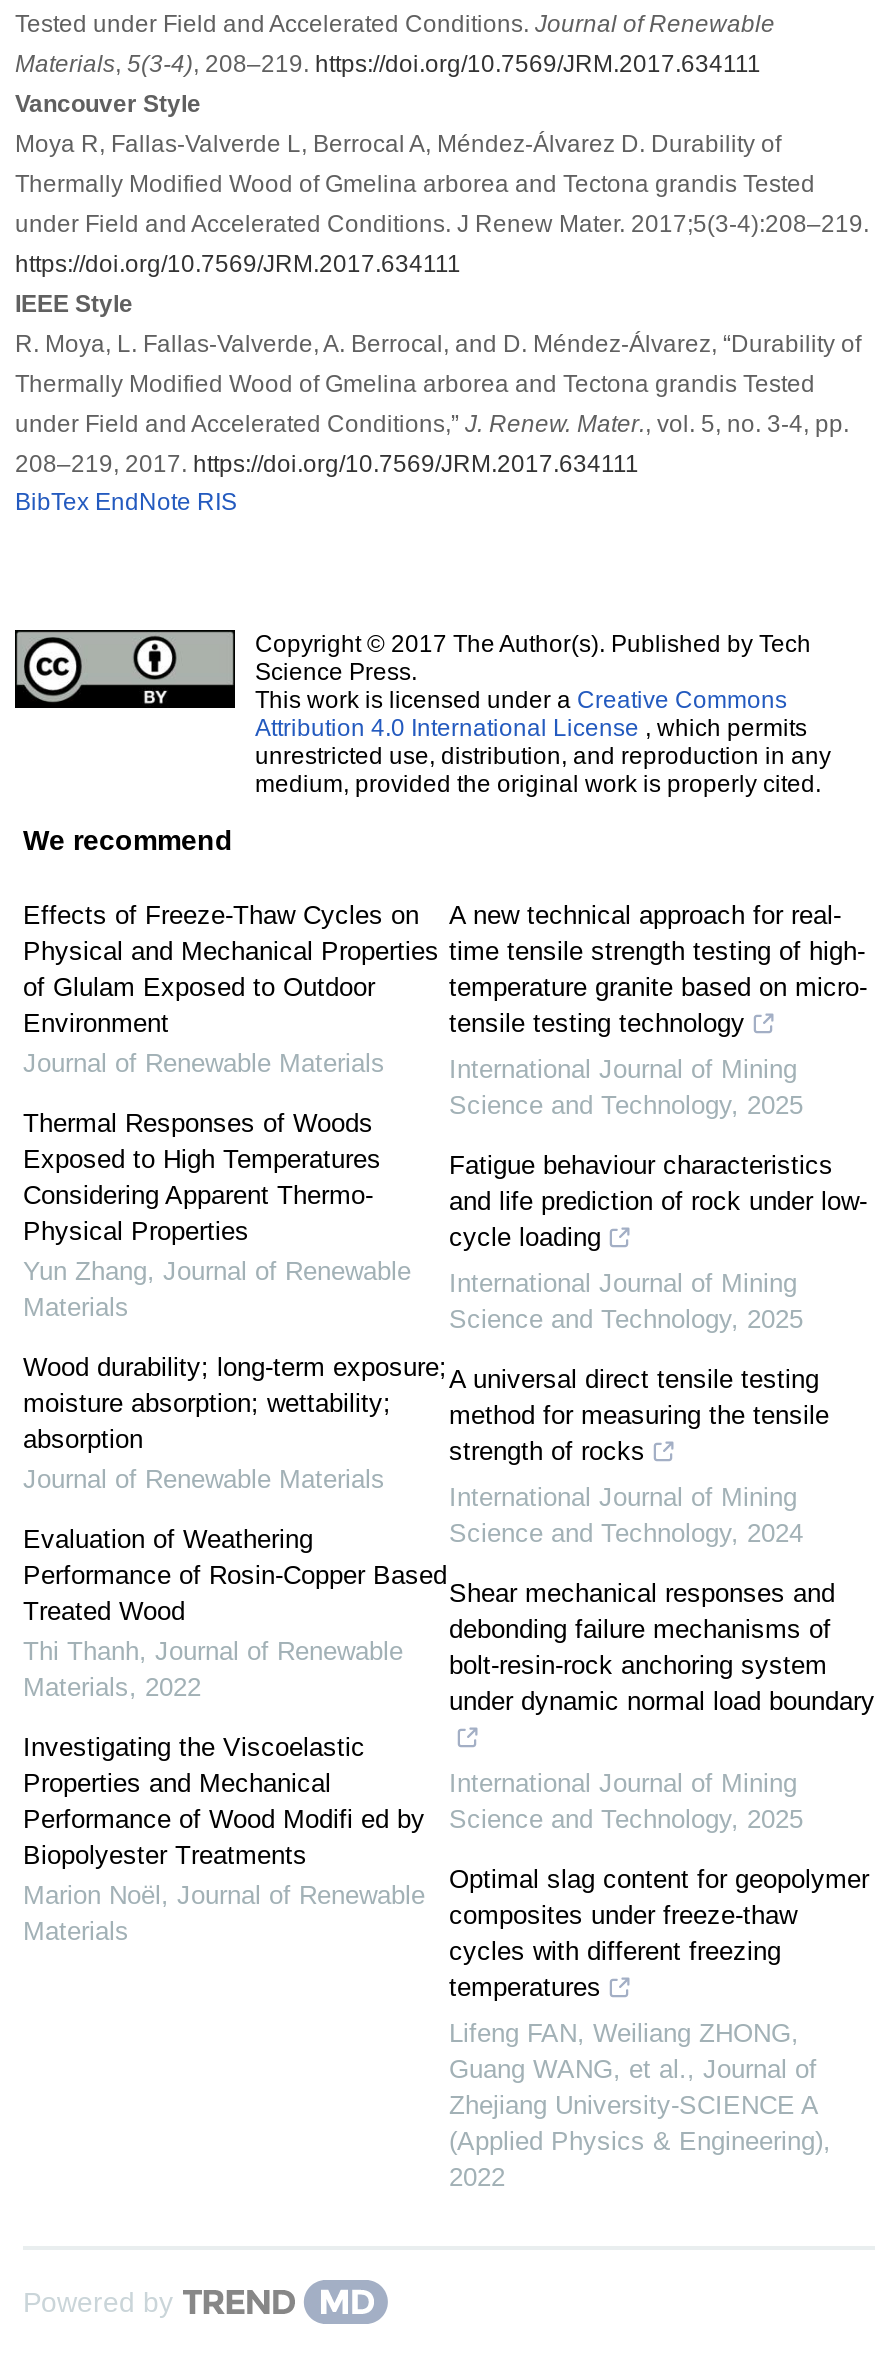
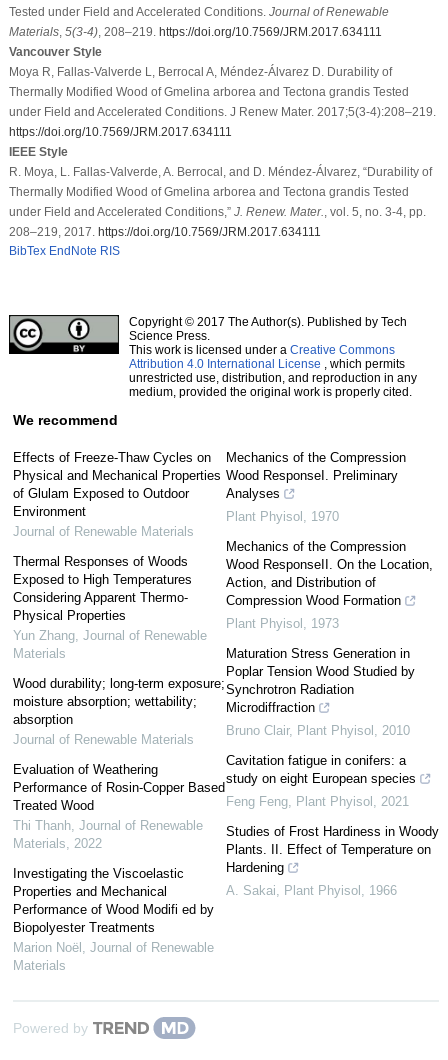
- A new technical approach for real-
- time tensile strength testing of high-
- temperature granite based on micro-
- tensile testing technology
+ Mechanics of the Compression
+ Wood ResponseI. Preliminary
+ Analyses

- International Journal of Mining
- Science and Technology, 2025
+ Plant Phyisol, 1970

- Fatigue behaviour characteristics
- and life prediction of rock under low-
- cycle loading
+ Mechanics of the Compression
+ Wood ResponseII. On the Location,
+ Action, and Distribution of
+ Compression Wood Formation

- International Journal of Mining
- Science and Technology, 2025
+ Plant Phyisol, 1973

- A universal direct tensile testing
- method for measuring the tensile
- strength of rocks
+ Maturation Stress Generation in
+ Poplar Tension Wood Studied by
+ Synchrotron Radiation
+ Microdiffraction

- International Journal of Mining
- Science and Technology, 2024
+ Bruno Clair, Plant Phyisol, 2010

- Shear mechanical responses and
- debonding failure mechanisms of
- bolt-resin-rock anchoring system
- under dynamic normal load boundary
+ Cavitation fatigue in conifers: a
+ study on eight European species

- International Journal of Mining
- Science and Technology, 2025
+ Feng Feng, Plant Phyisol, 2021

- Optimal slag content for geopolymer
- composites under freeze-thaw
- cycles with different freezing
- temperatures
+ Studies of Frost Hardiness in Woody
+ Plants. II. Effect of Temperature on
+ Hardening

- Lifeng FAN, Weiliang ZHONG,
- Guang WANG, et al., Journal of
- Zhejiang University-SCIENCE A
- (Applied Physics & Engineering),
- 2022
+ A. Sakai, Plant Phyisol, 1966
